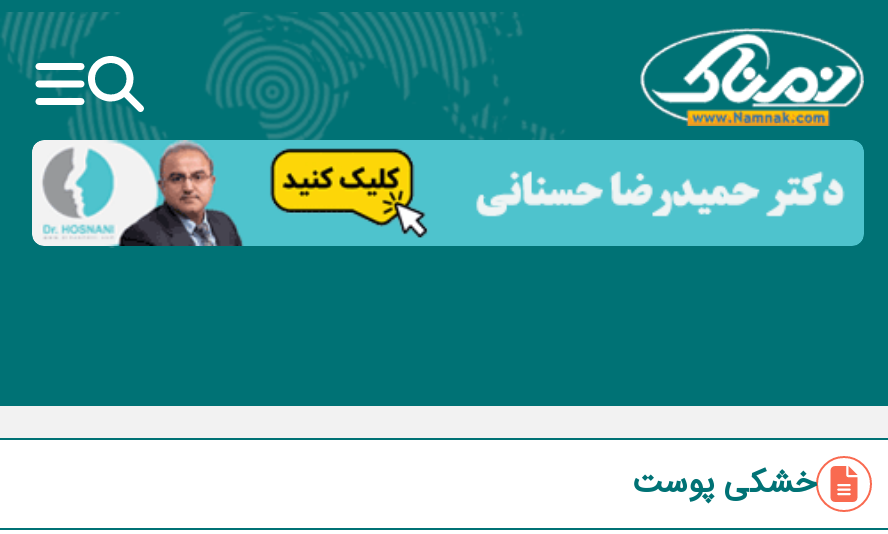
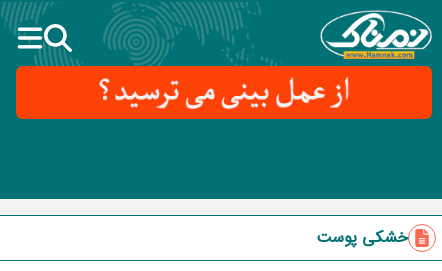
- [image]
+ [image]
